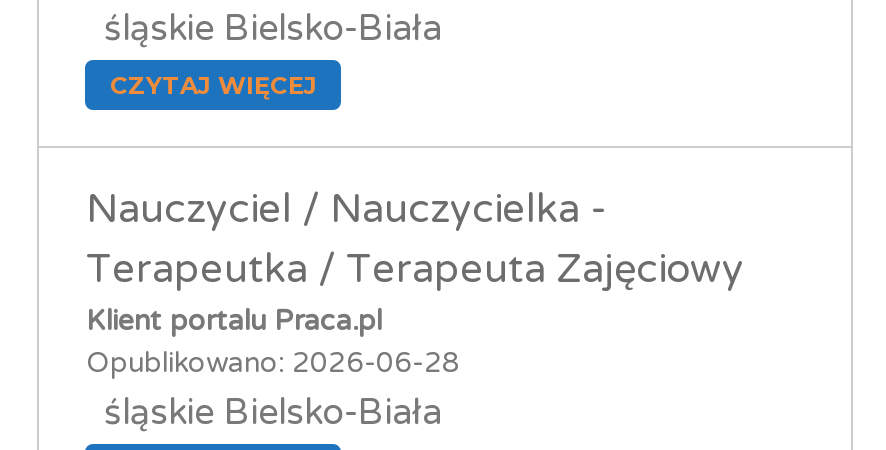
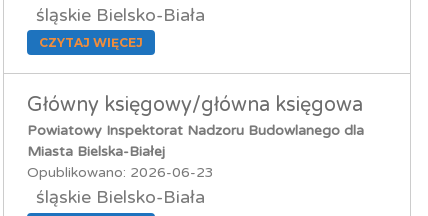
- Nauczyciel / Nauczycielka -
- Terapeutka / Terapeuta Zajęciowy
- Klient portalu Praca.pl
- Opublikowano: 2026-06-28
+ Główny księgowy/główna księgowa
+ Powiatowy Inspektorat Nadzoru Budowlanego dla
+ Miasta Bielska-Białej
+ Opublikowano: 2026-06-23
